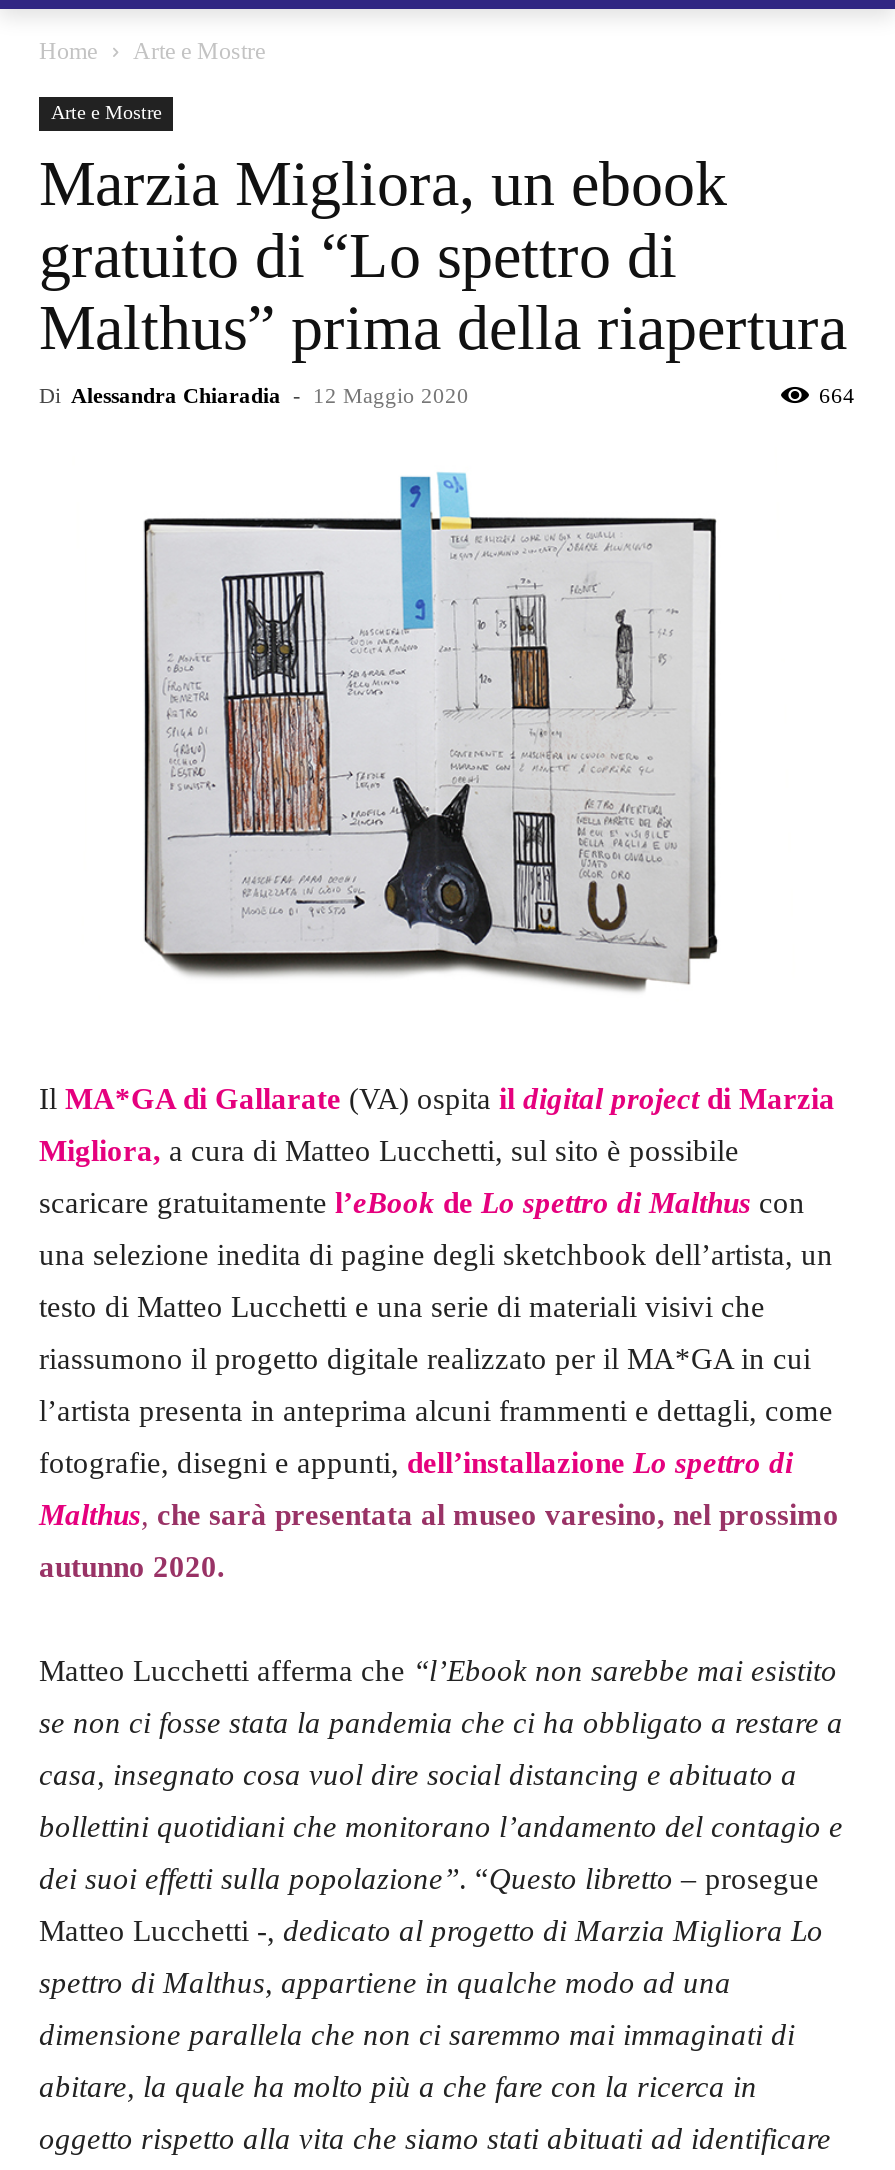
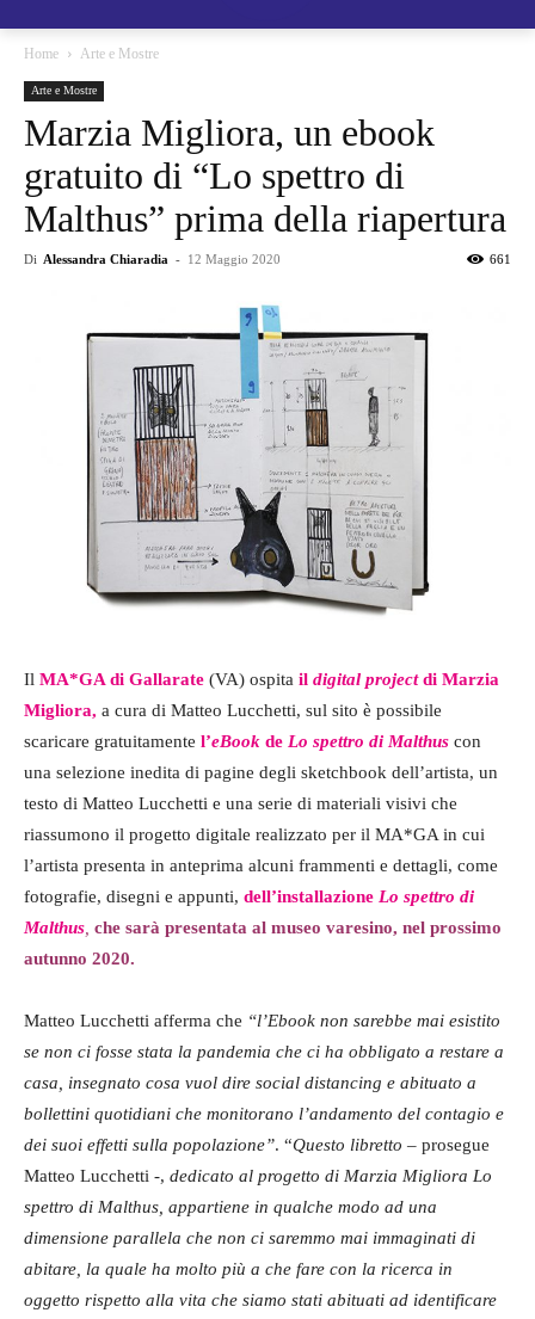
- 664
+ 661
